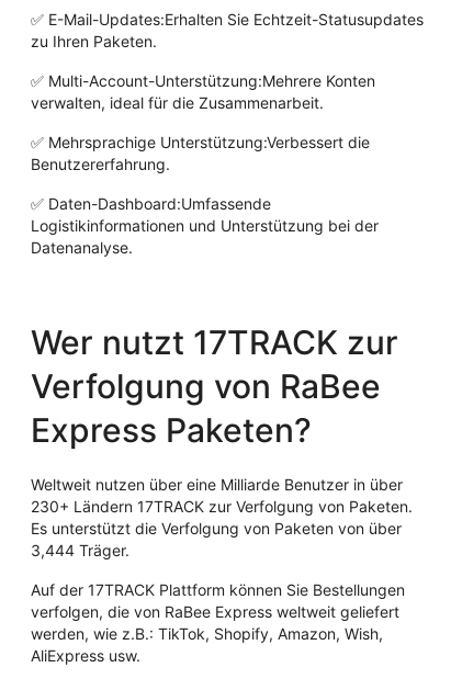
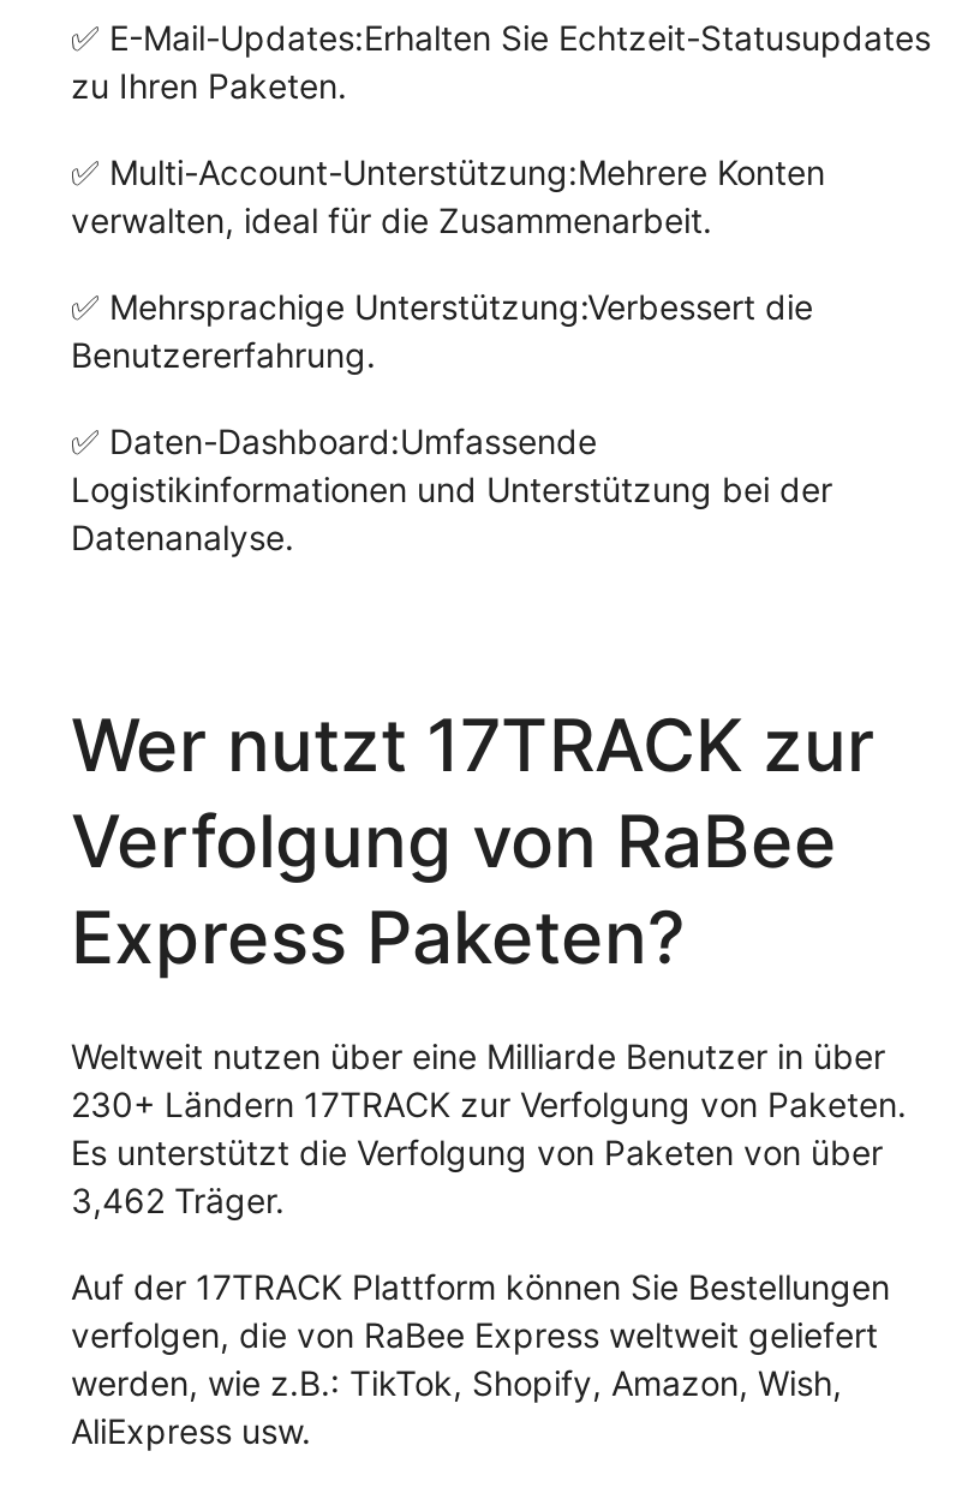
- 3,444 Träger.
+ 3,462 Träger.
